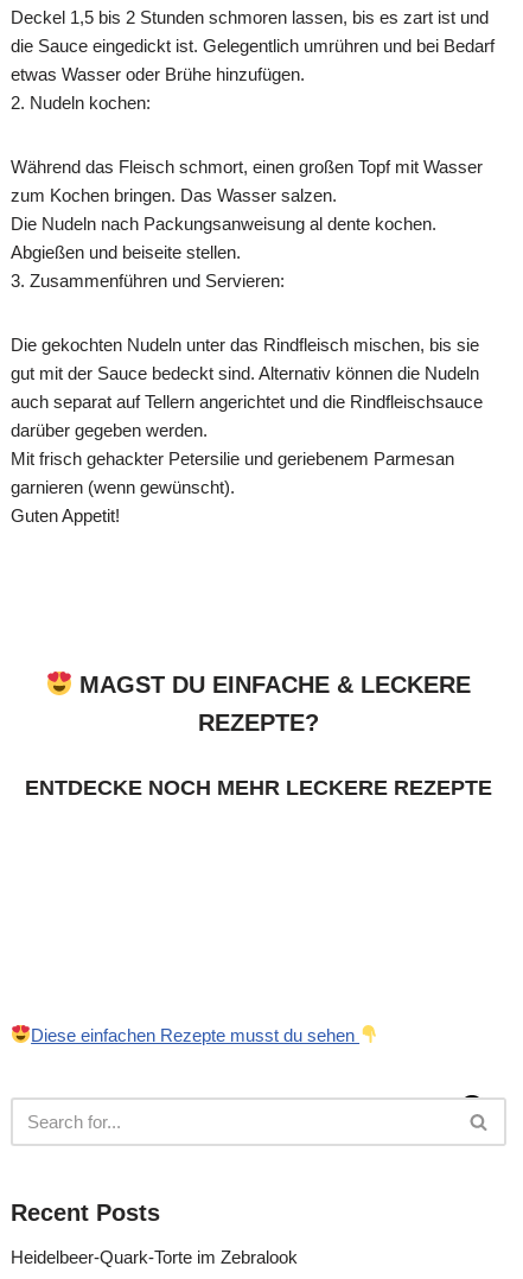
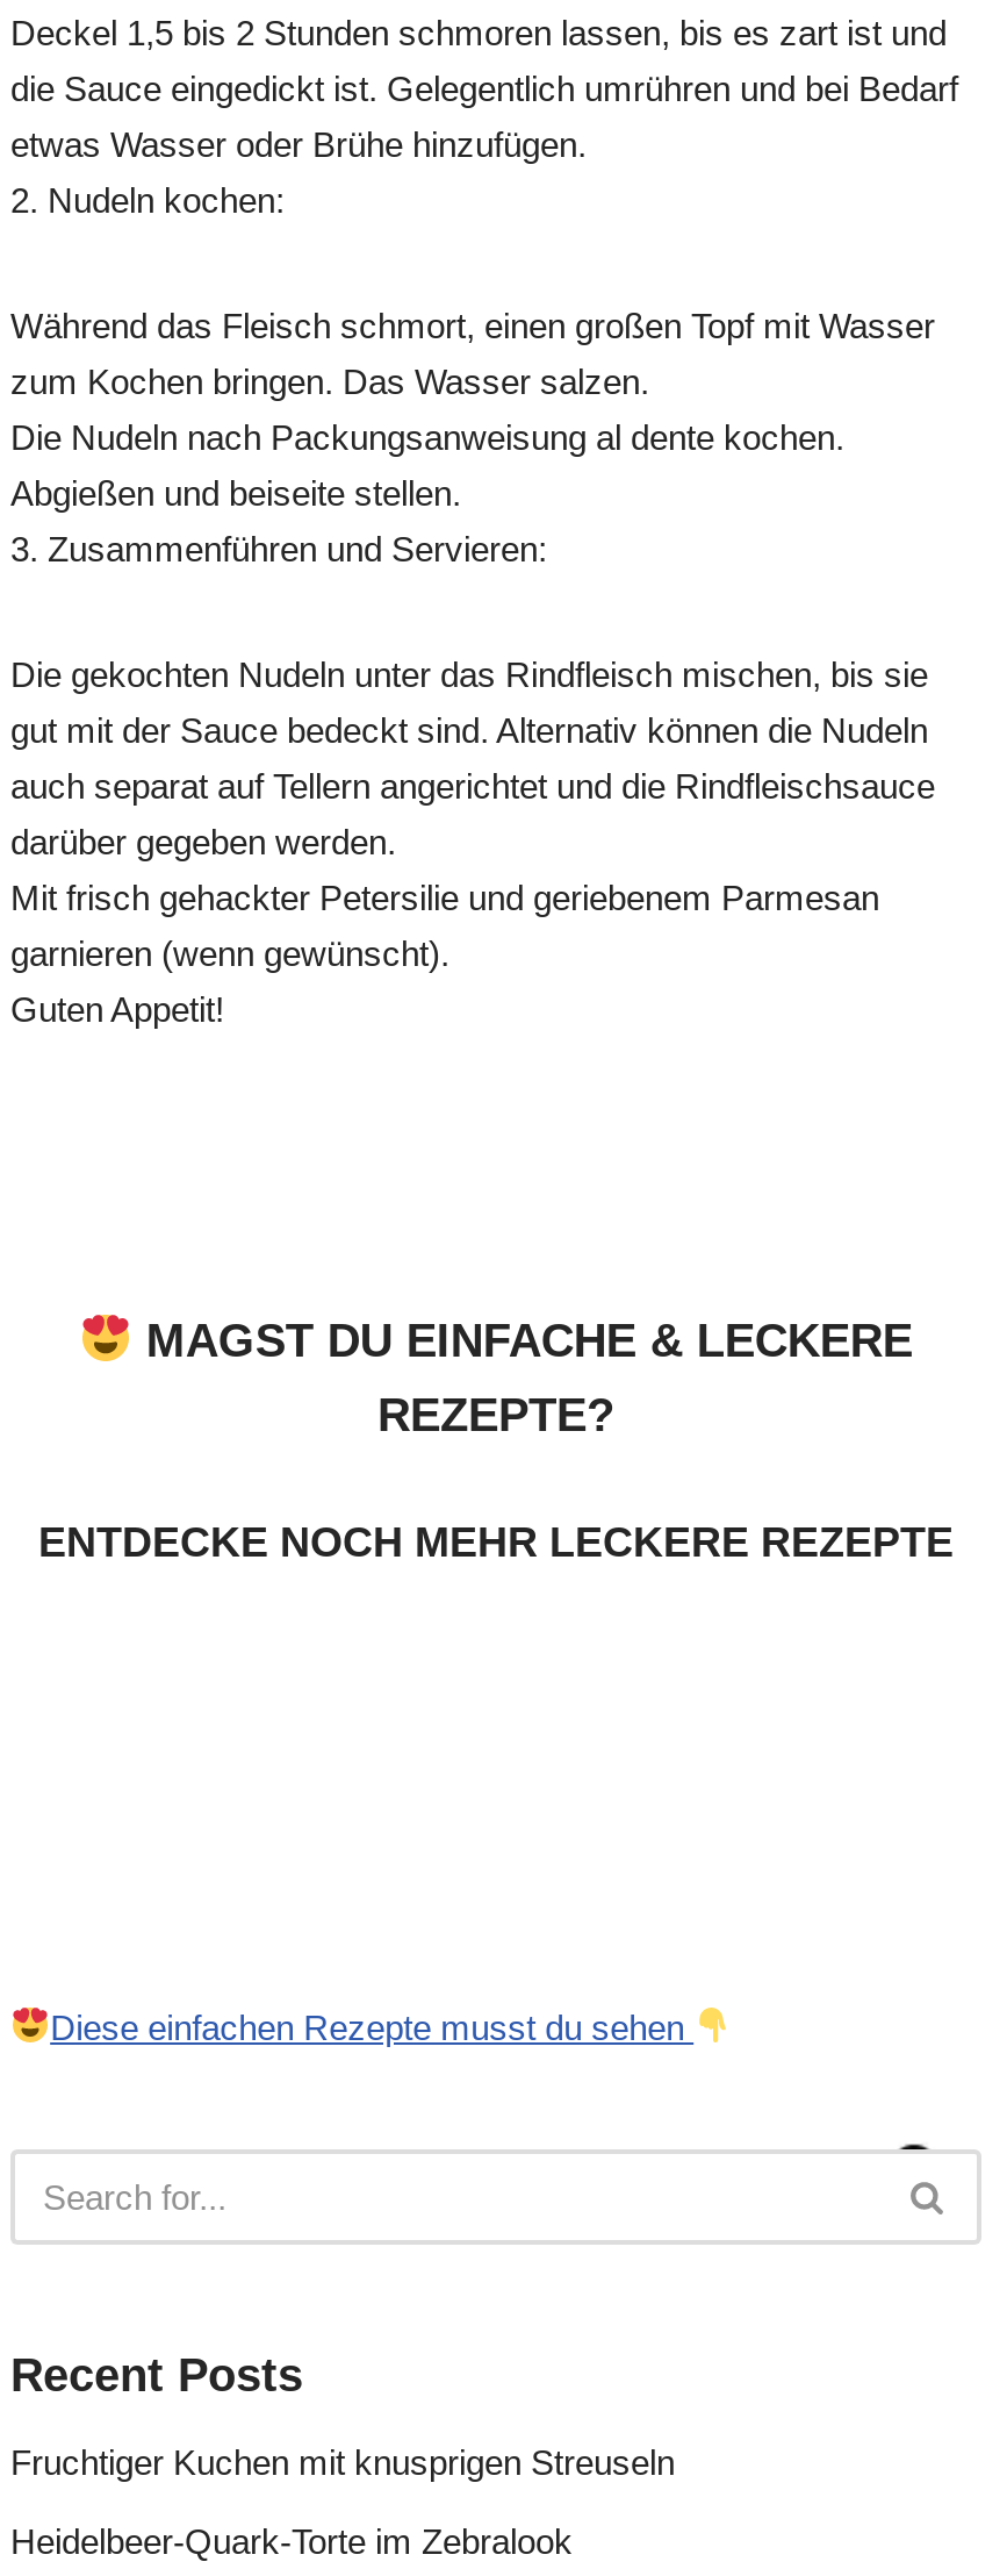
+ Fruchtiger Kuchen mit knusprigen Streuseln
